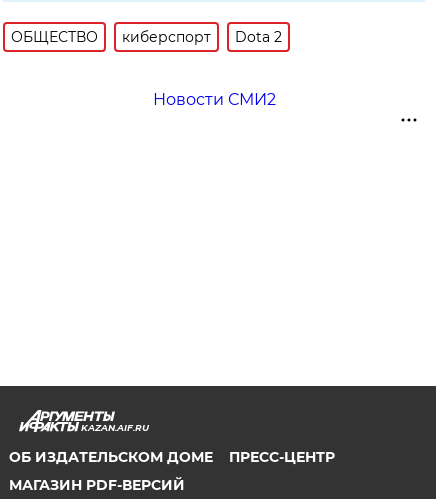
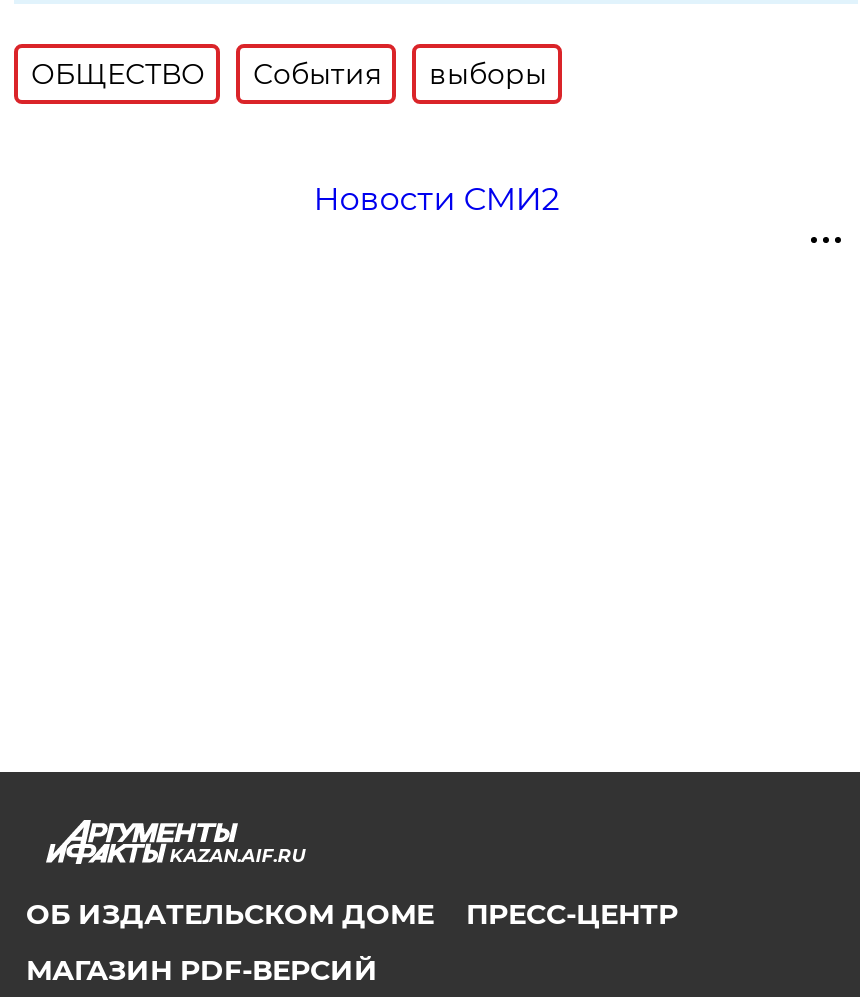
- киберспорт
- Dota 2
+ События
+ выборы
